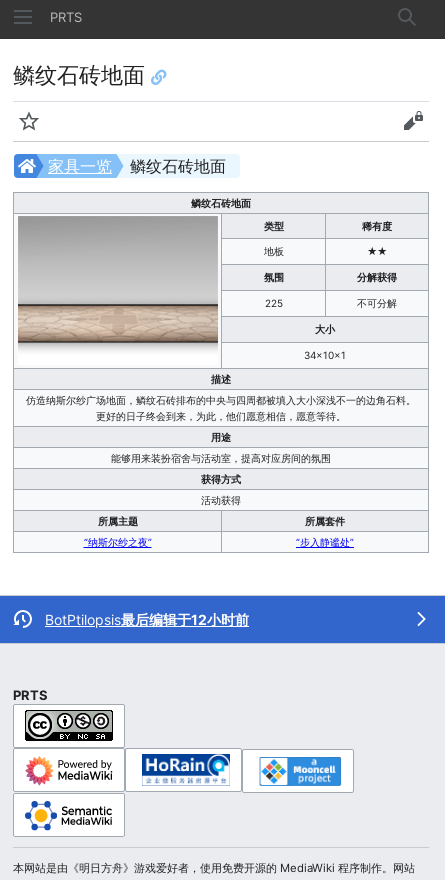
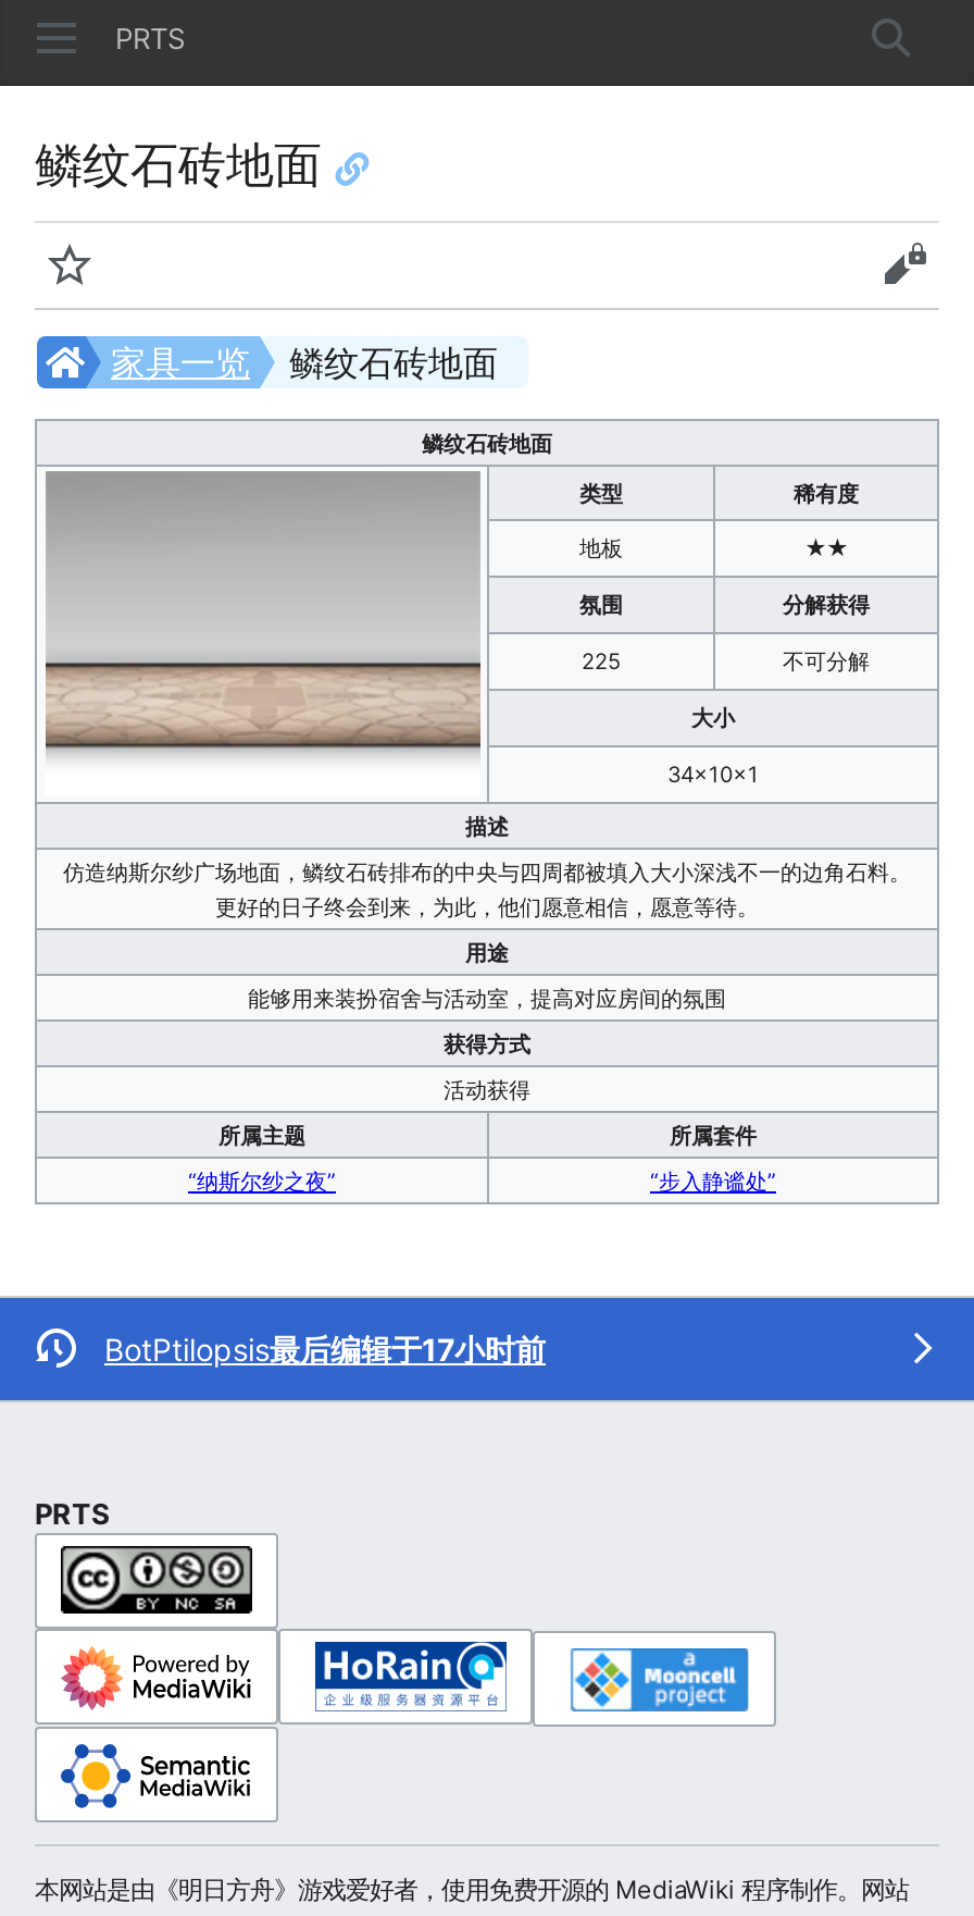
- BotPtilopsis最后编辑于12小时前
+ BotPtilopsis最后编辑于17小时前
